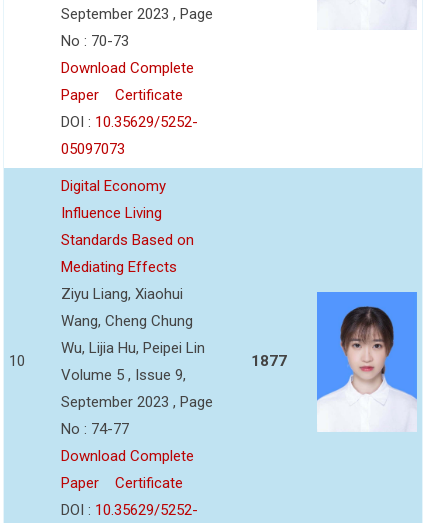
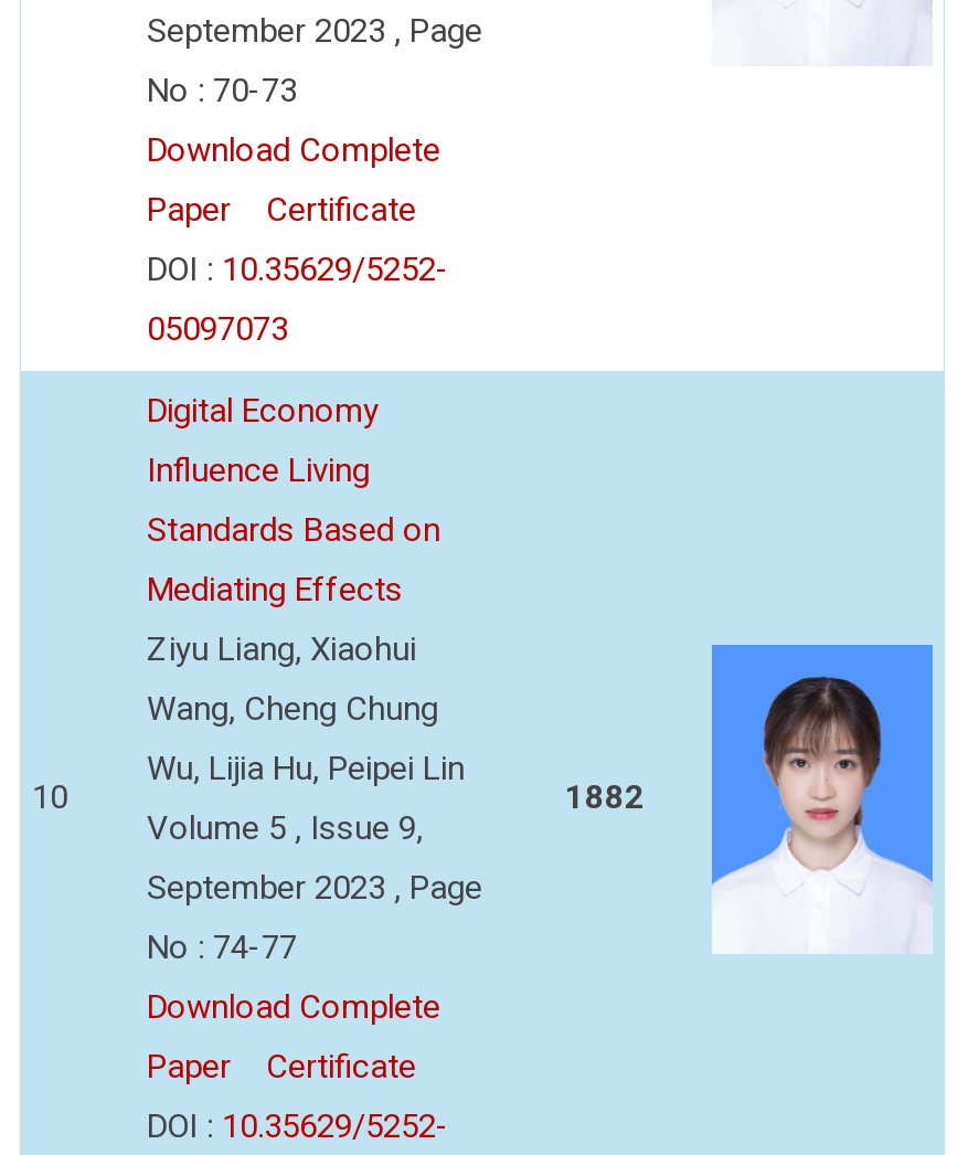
- 1877
+ 1882
